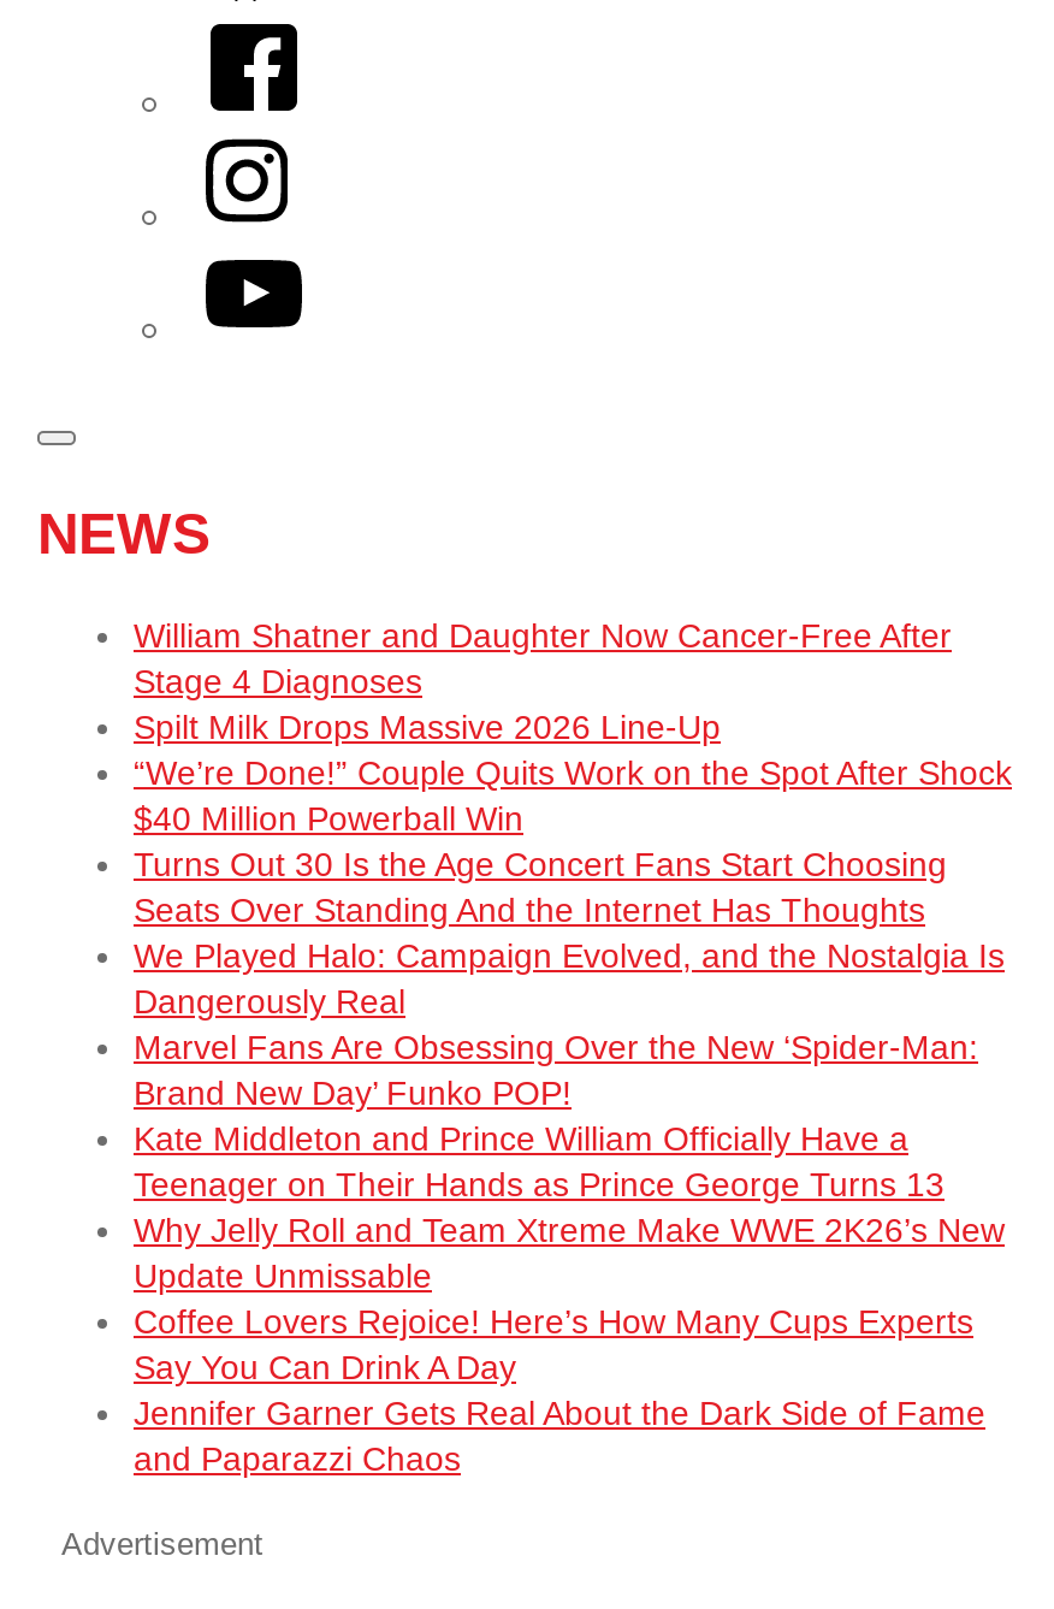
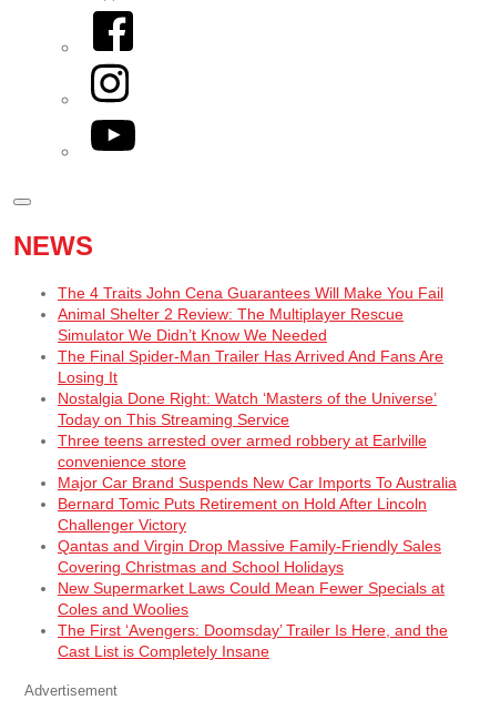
- William Shatner and Daughter Now Cancer-Free After
- Stage 4 Diagnoses
- Spilt Milk Drops Massive 2026 Line-Up
- “We’re Done!” Couple Quits Work on the Spot After Shock
- $40 Million Powerball Win
- Turns Out 30 Is the Age Concert Fans Start Choosing
- Seats Over Standing And the Internet Has Thoughts
- We Played Halo: Campaign Evolved, and the Nostalgia Is
- Dangerously Real
- Marvel Fans Are Obsessing Over the New ‘Spider-Man:
- Brand New Day’ Funko POP!
- Kate Middleton and Prince William Officially Have a
- Teenager on Their Hands as Prince George Turns 13
- Why Jelly Roll and Team Xtreme Make WWE 2K26’s New
- Update Unmissable
- Coffee Lovers Rejoice! Here’s How Many Cups Experts
- Say You Can Drink A Day
- Jennifer Garner Gets Real About the Dark Side of Fame
- and Paparazzi Chaos
+ The 4 Traits John Cena Guarantees Will Make You Fail
+ Animal Shelter 2 Review: The Multiplayer Rescue
+ Simulator We Didn’t Know We Needed
+ The Final Spider-Man Trailer Has Arrived And Fans Are
+ Losing It
+ Nostalgia Done Right: Watch ‘Masters of the Universe’
+ Today on This Streaming Service
+ Three teens arrested over armed robbery at Earlville
+ convenience store
+ Major Car Brand Suspends New Car Imports To Australia
+ Bernard Tomic Puts Retirement on Hold After Lincoln
+ Challenger Victory
+ Qantas and Virgin Drop Massive Family-Friendly Sales
+ Covering Christmas and School Holidays
+ New Supermarket Laws Could Mean Fewer Specials at
+ Coles and Woolies
+ The First ‘Avengers: Doomsday’ Trailer Is Here, and the
+ Cast List is Completely Insane
